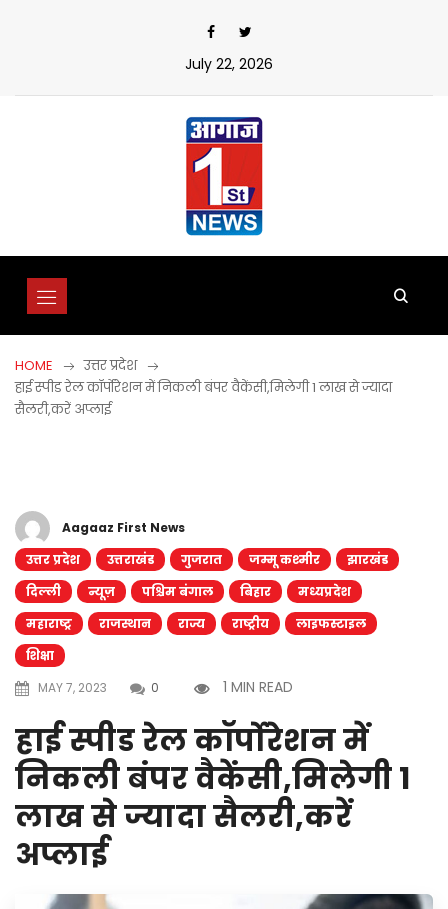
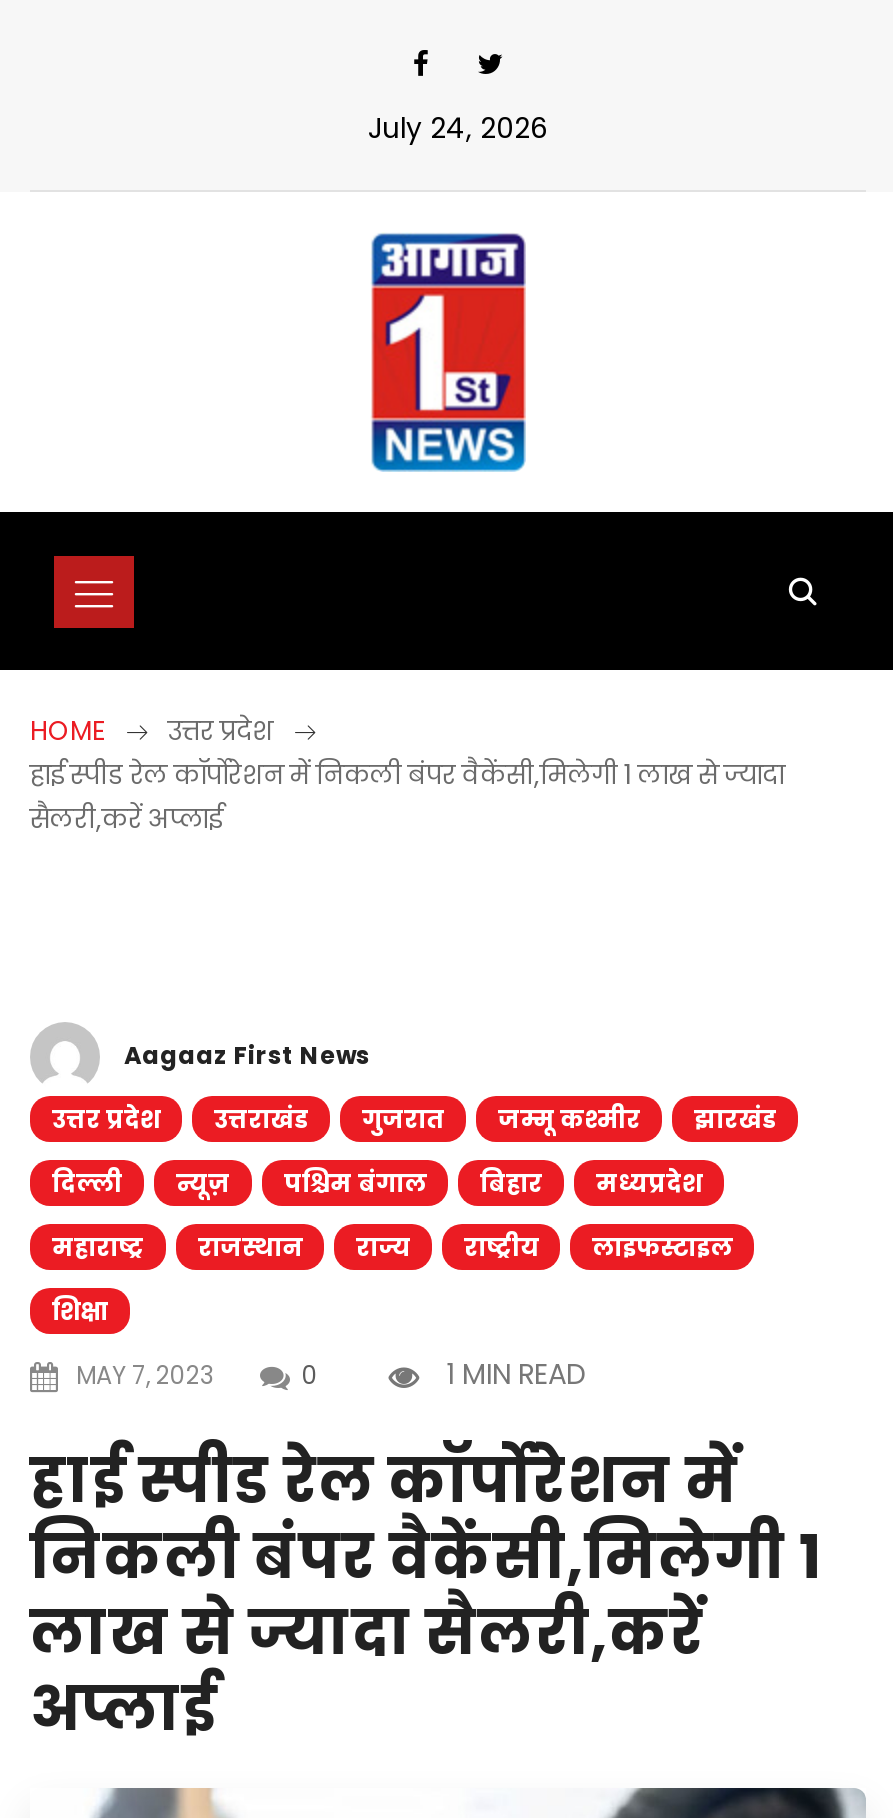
- July 22, 2026
+ July 24, 2026
